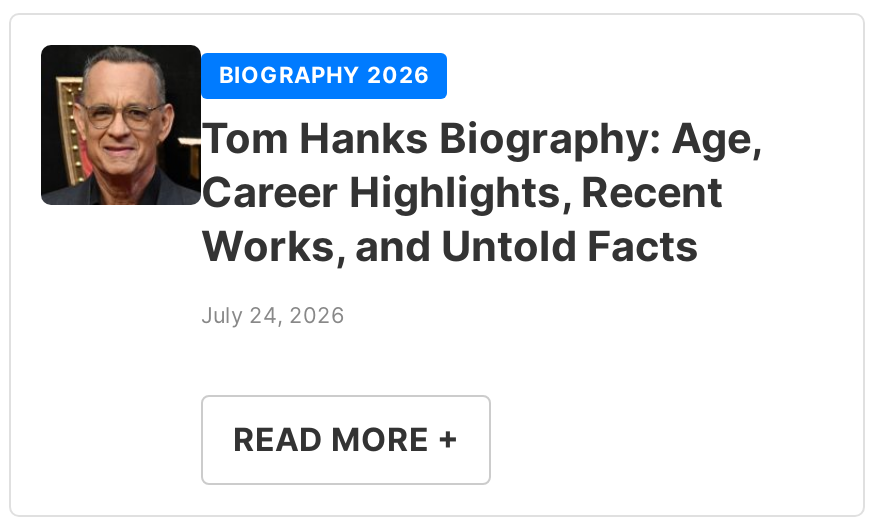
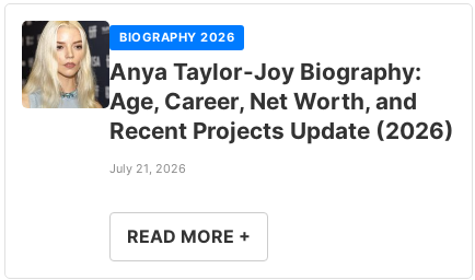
- [image]
- Tom Hanks Biography: Age,
- Career Highlights, Recent
- Works, and Untold Facts
+ [image]
+ Anya Taylor-Joy Biography:
+ Age, Career, Net Worth, and
+ Recent Projects Update (2026)

- July 24, 2026
+ July 21, 2026
